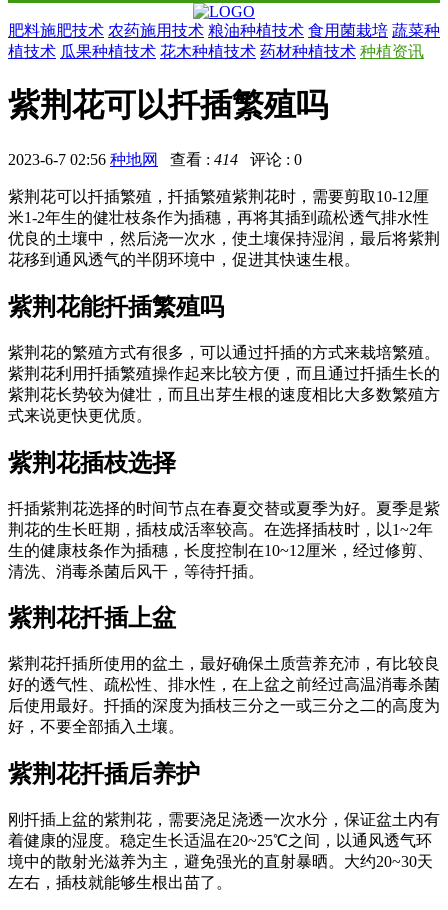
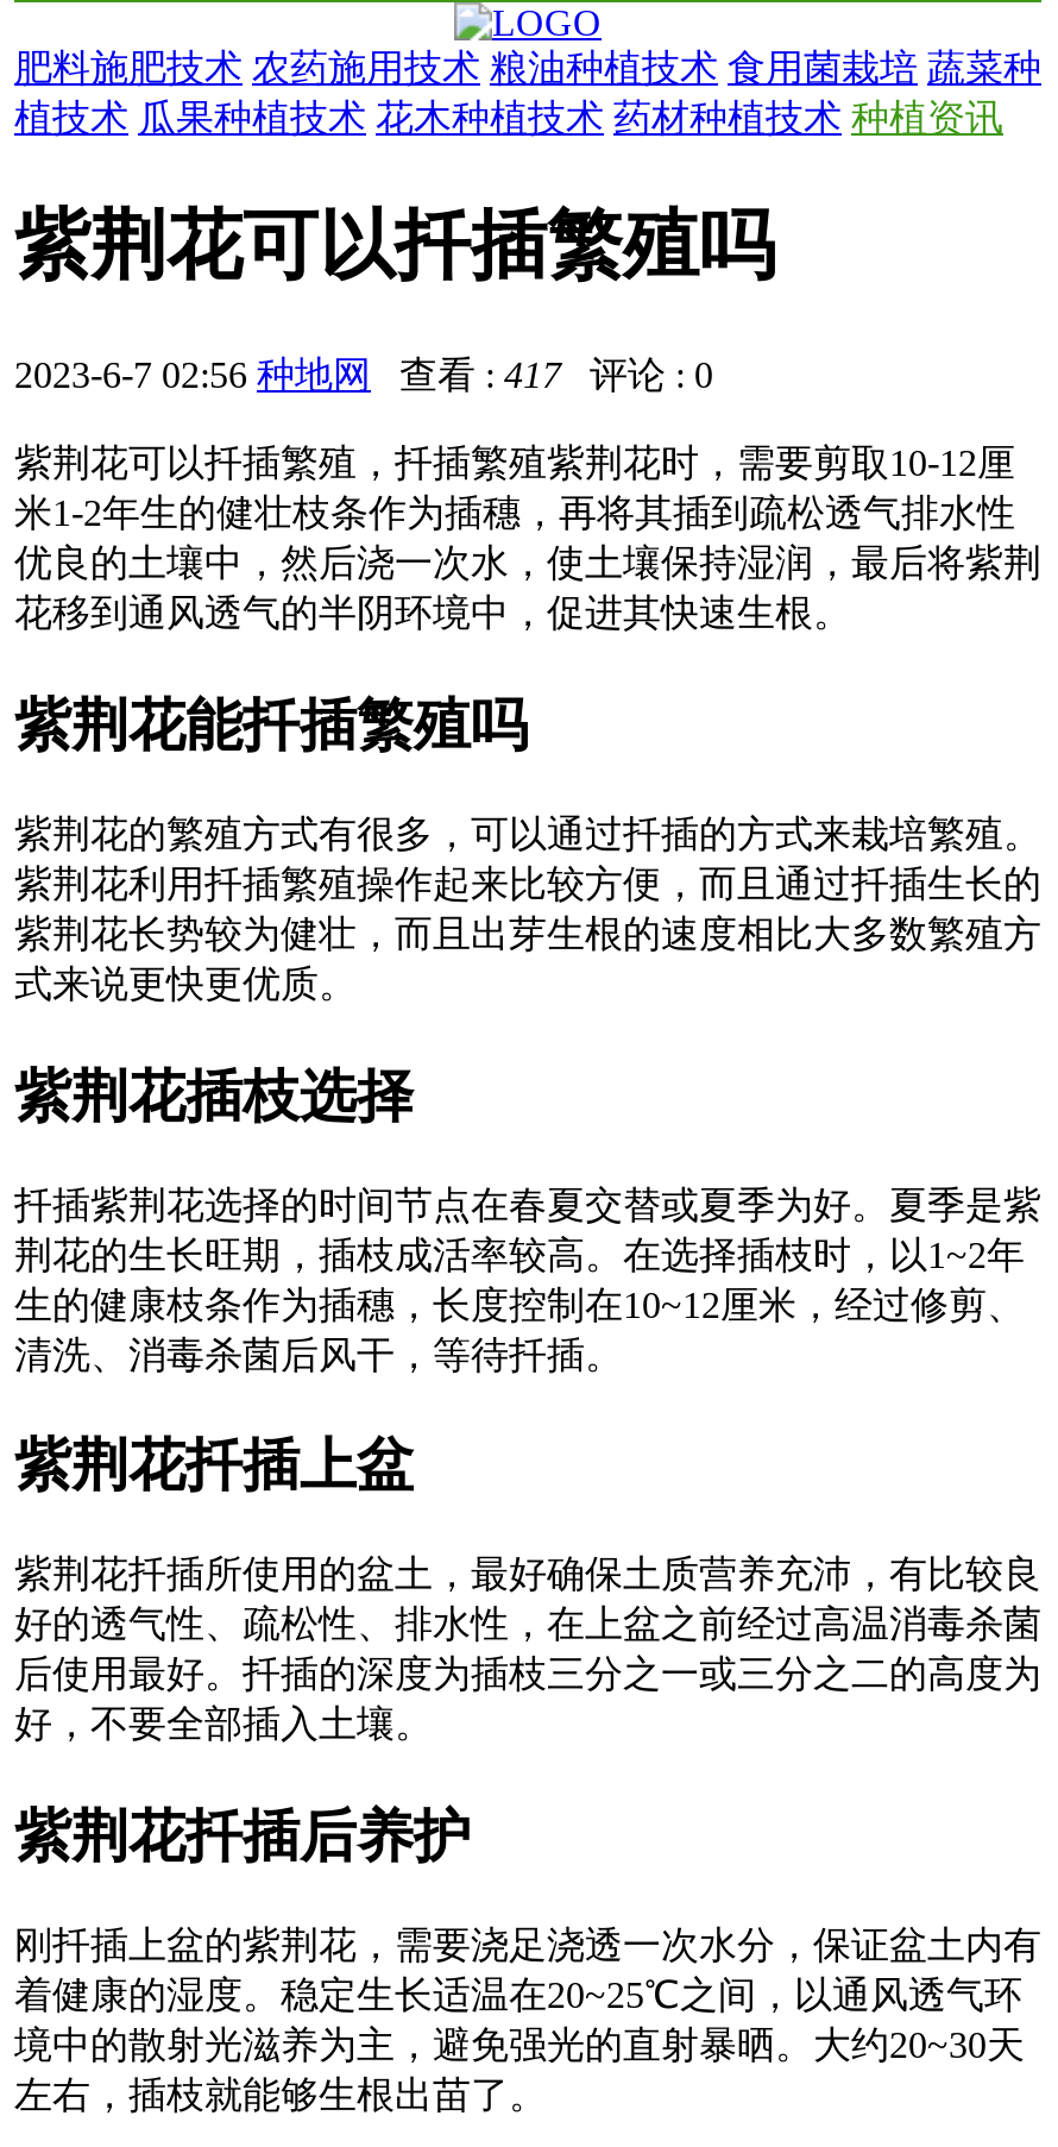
- 2023-6-7 02:56 种地网查看 : 414评论 : 0
+ 2023-6-7 02:56 种地网查看 : 417评论 : 0
